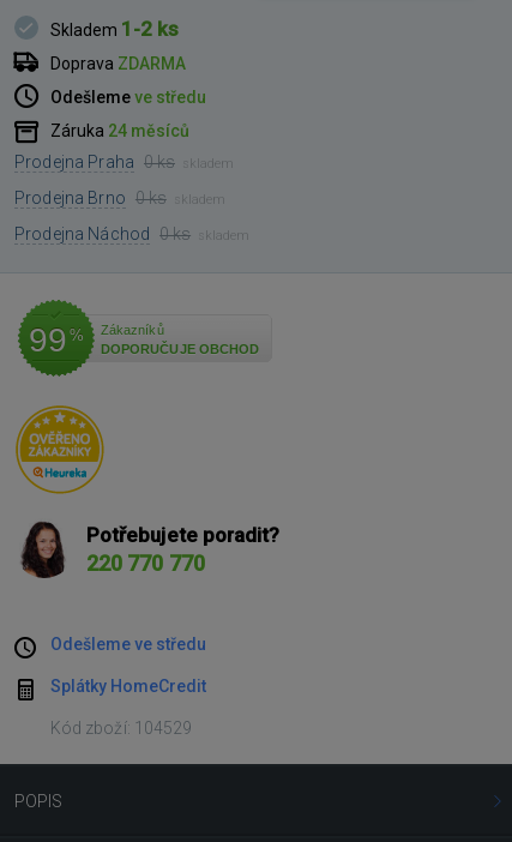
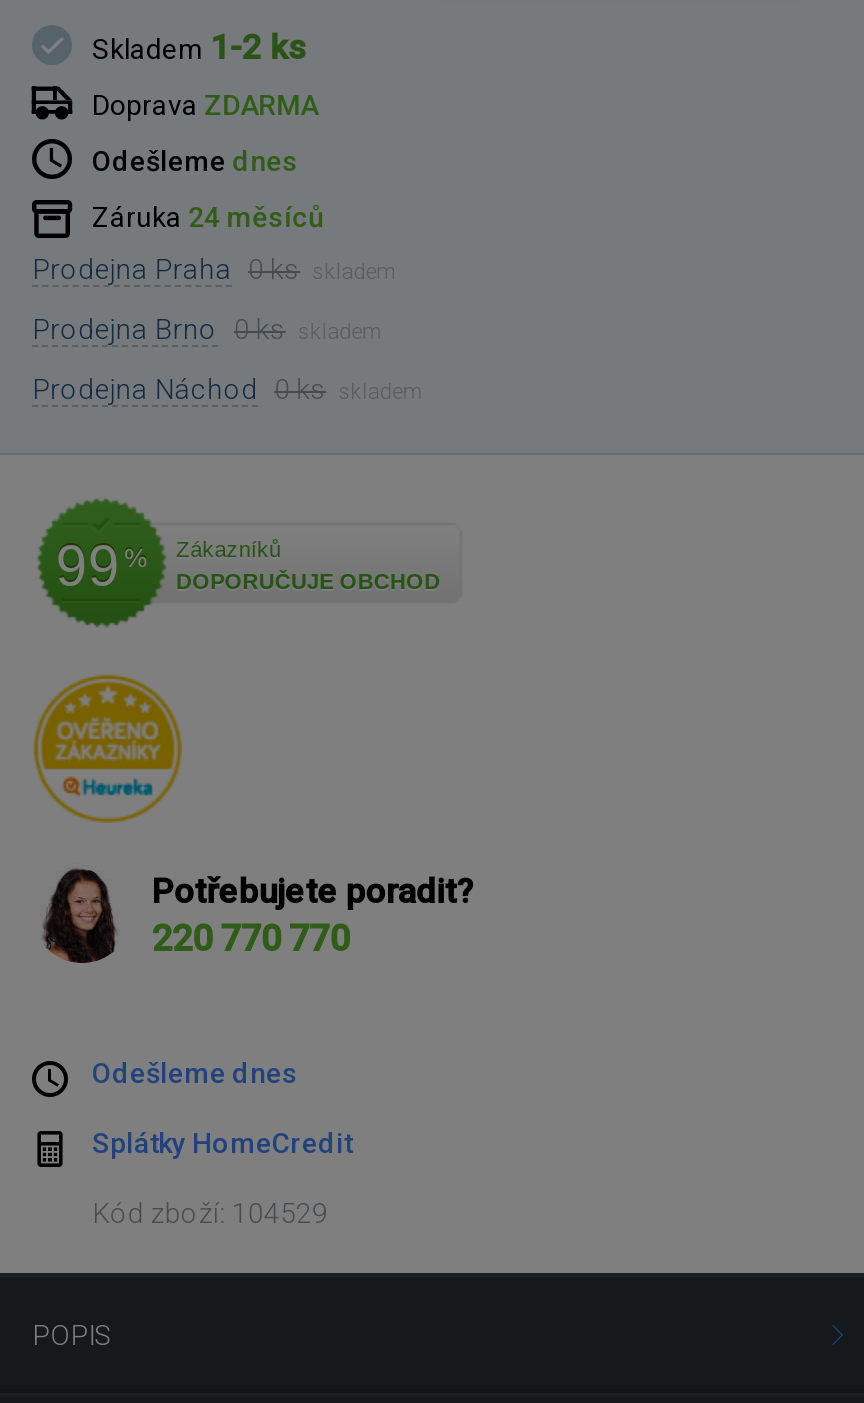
- Odešleme ve středu
+ Odešleme dnes

- Odešleme ve středu
+ Odešleme dnes
